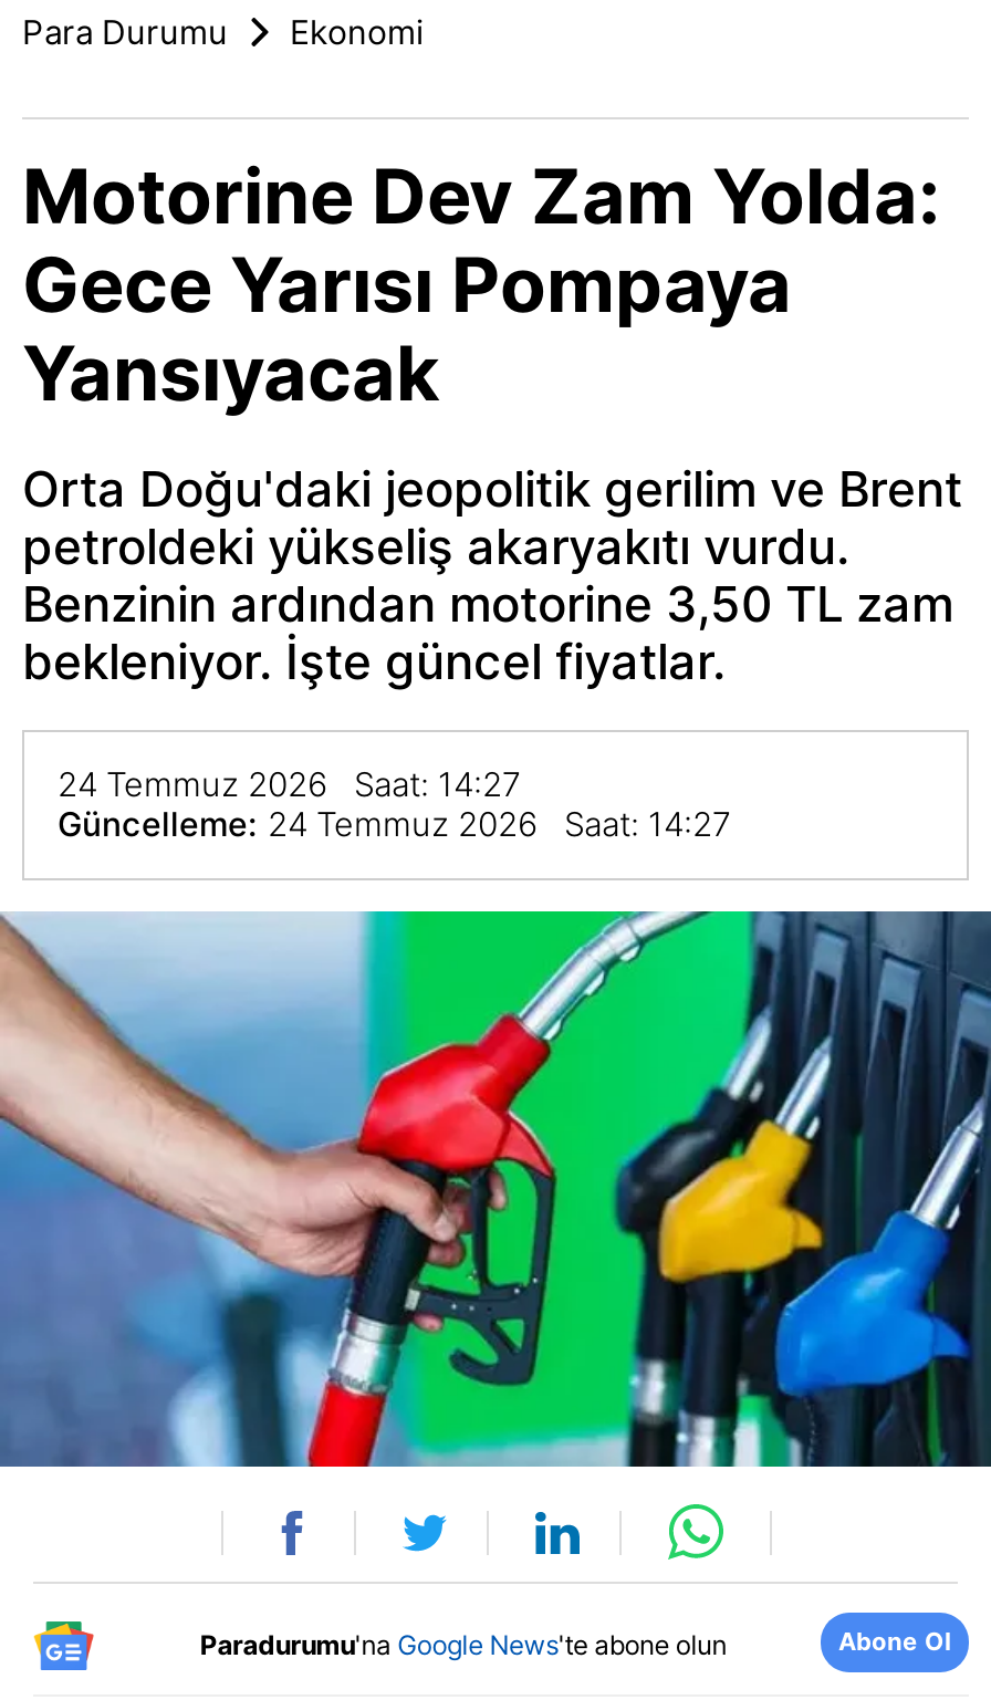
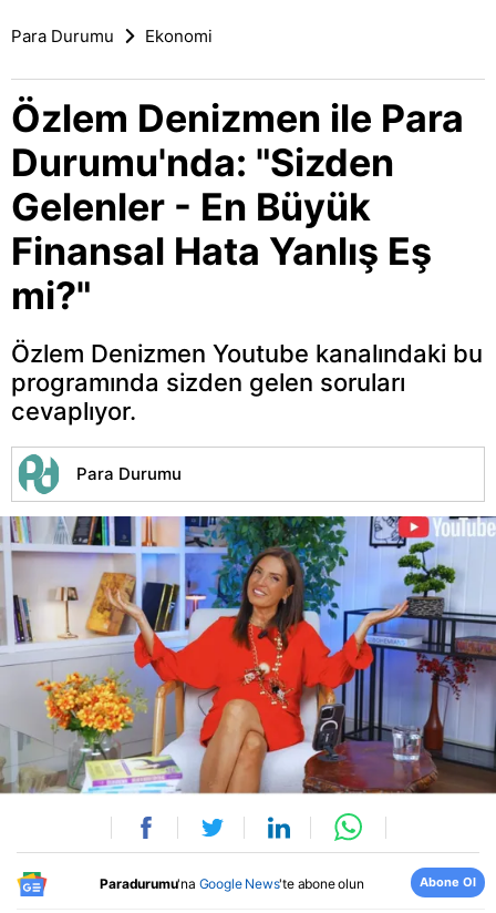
- Motorine Dev Zam Yolda:
- Gece Yarısı Pompaya
- Yansıyacak
+ Özlem Denizmen ile Para
+ Durumu'nda: "Sizden
+ Gelenler - En Büyük
+ Finansal Hata Yanlış Eş
+ mi?"

- Orta Doğu'daki jeopolitik gerilim ve Brent
- petroldeki yükseliş akaryakıtı vurdu.
- Benzinin ardından motorine 3,50 TL zam
- bekleniyor. İşte güncel fiyatlar.
+ Özlem Denizmen Youtube kanalındaki bu
+ programında sizden gelen soruları
+ cevaplıyor.

- 24 Temmuz 2026 Saat: 14:27
- Güncelleme: 24 Temmuz 2026 Saat: 14:27
+ Para Durumu

- [image]
+ [image]
